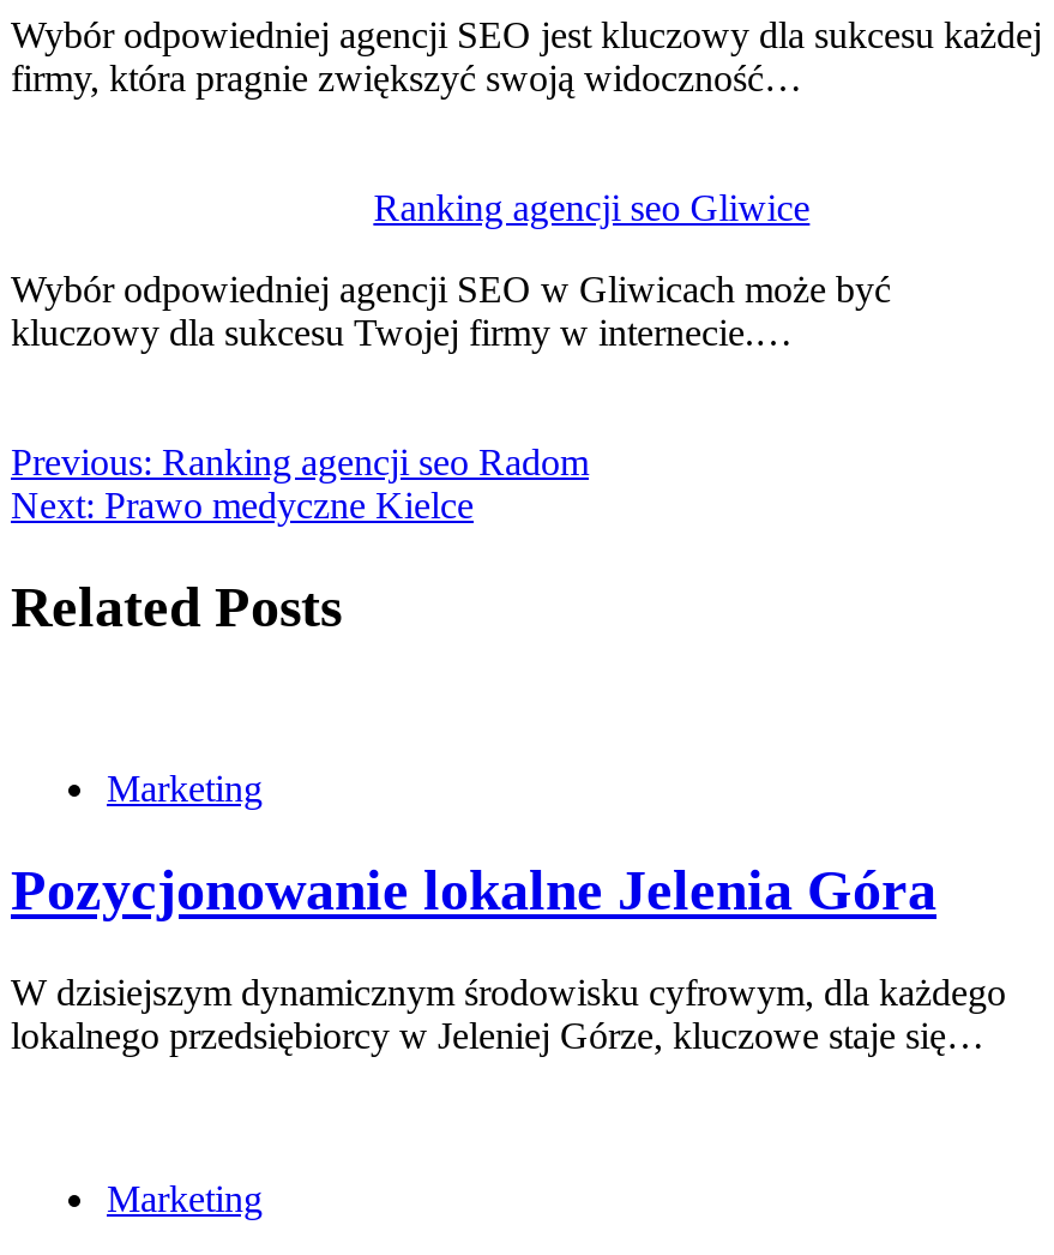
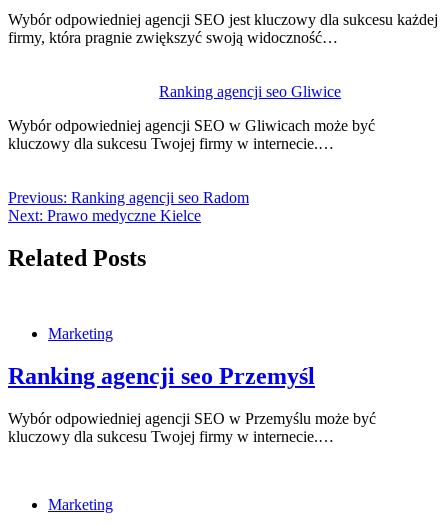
- Pozycjonowanie lokalne Jelenia Góra
+ Ranking agencji seo Przemyśl

- W dzisiejszym dynamicznym środowisku cyfrowym, dla każdego
- lokalnego przedsiębiorcy w Jeleniej Górze, kluczowe staje się…
+ Wybór odpowiedniej agencji SEO w Przemyślu może być
+ kluczowy dla sukcesu Twojej firmy w internecie.…
